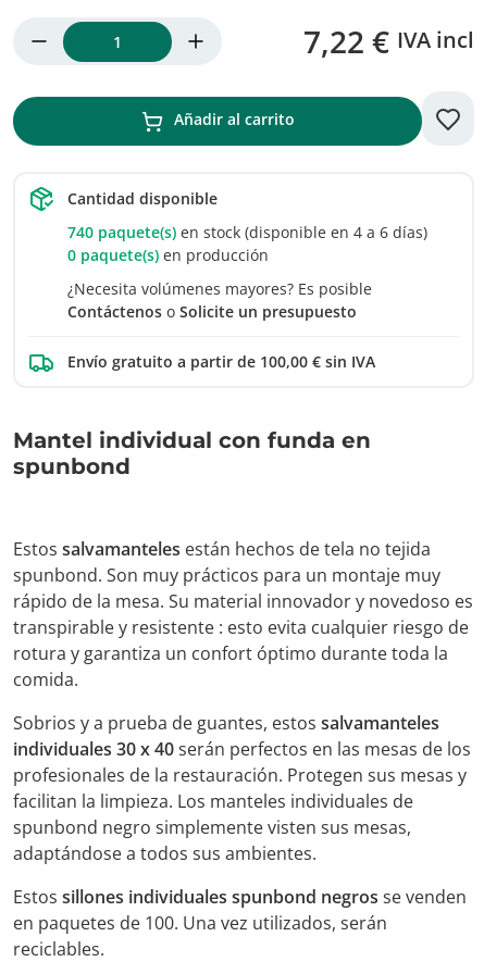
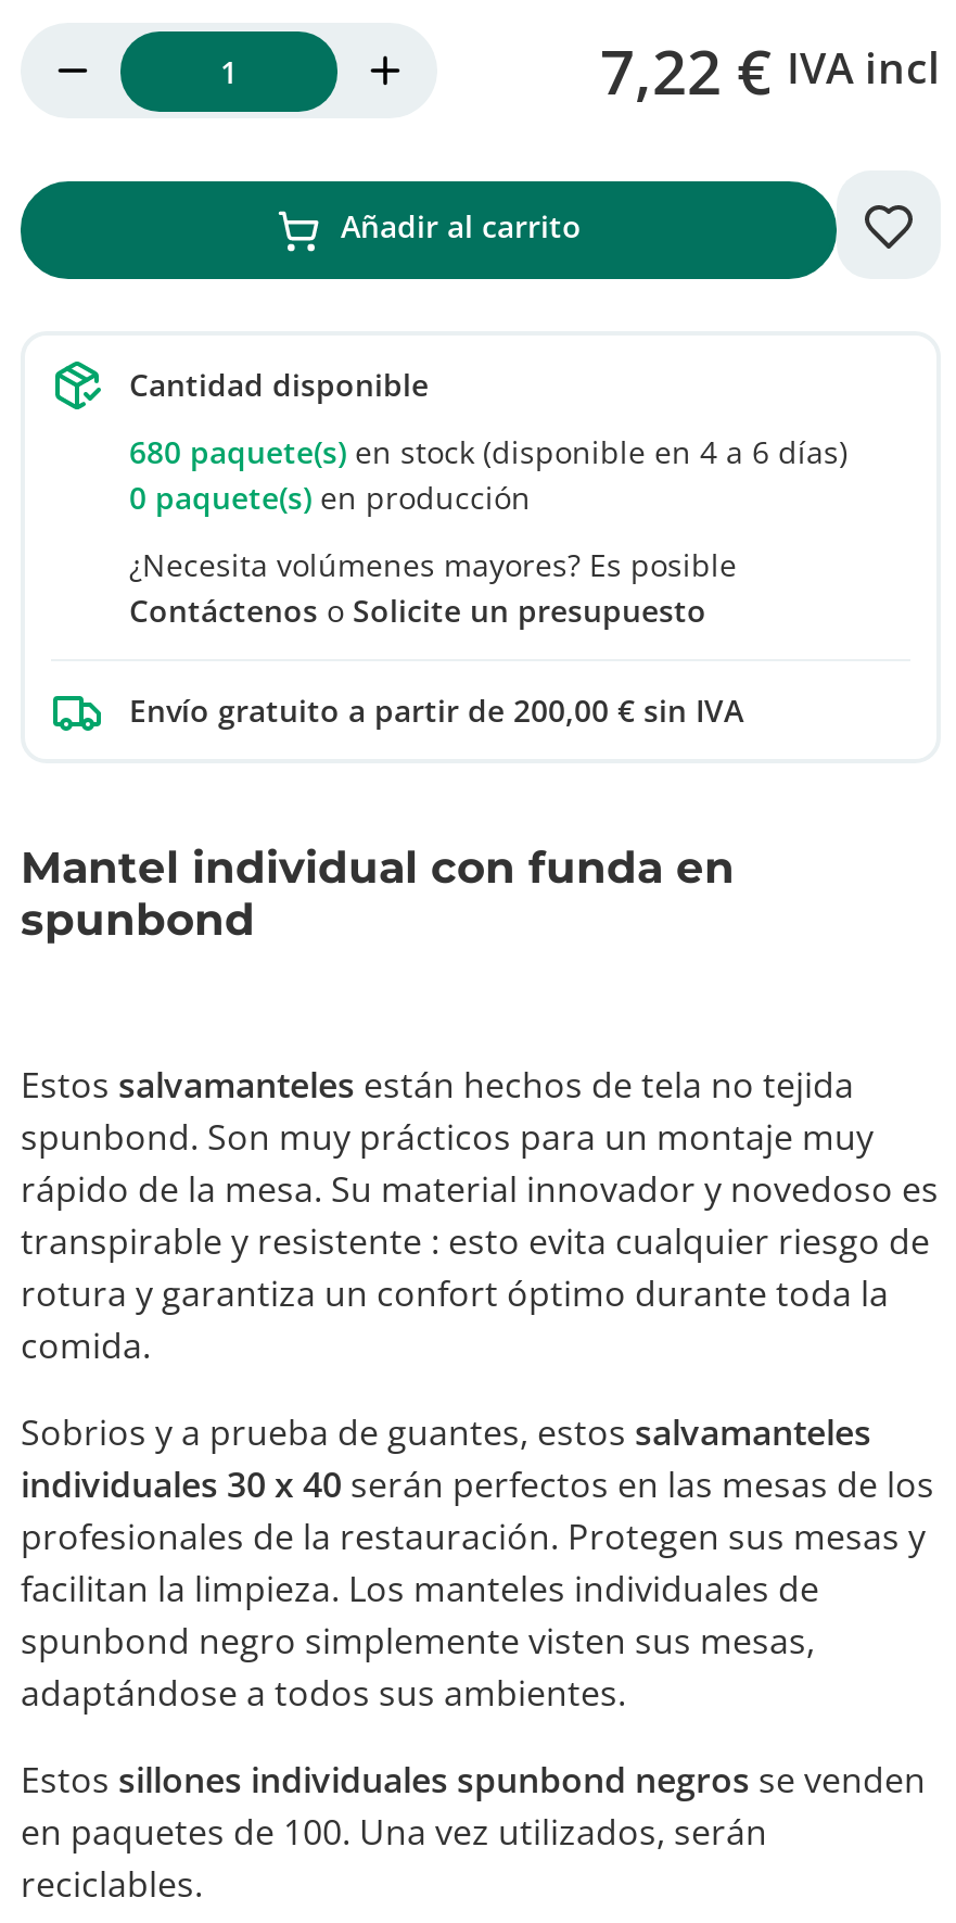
- 740 paquete(s) en stock (disponible en 4 a 6 días)
+ 680 paquete(s) en stock (disponible en 4 a 6 días)

- Envío gratuito a partir de 100,00 € sin IVA
+ Envío gratuito a partir de 200,00 € sin IVA
